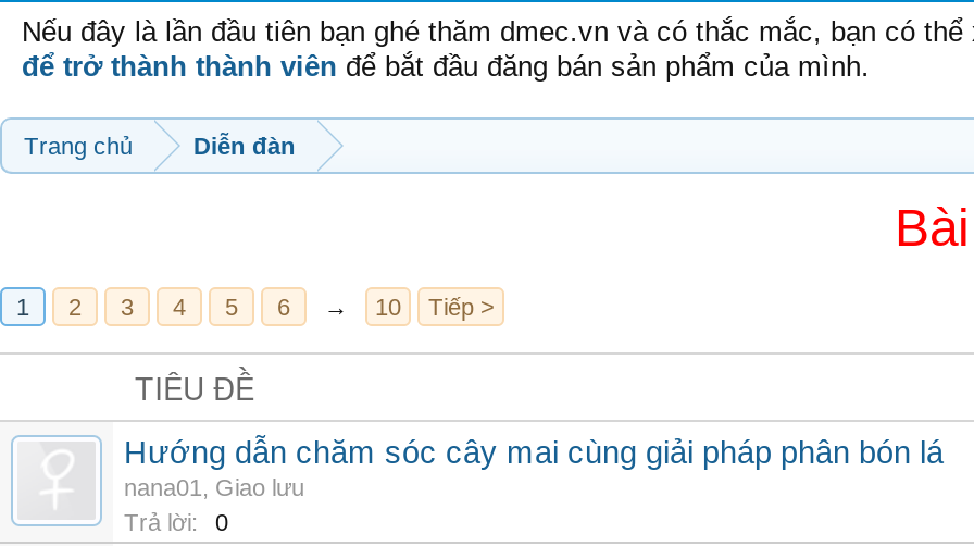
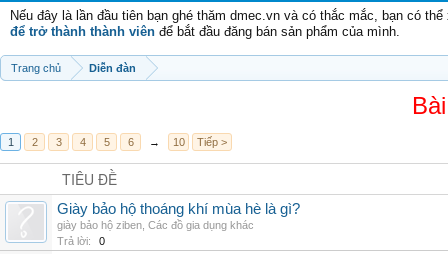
- Hướng dẫn chăm sóc cây mai cùng giải pháp phân bón lá
- nana01, Giao lưu
+ Giày bảo hộ thoáng khí mùa hè là gì?
+ giày bảo hộ ziben, Các đồ gia dụng khác
